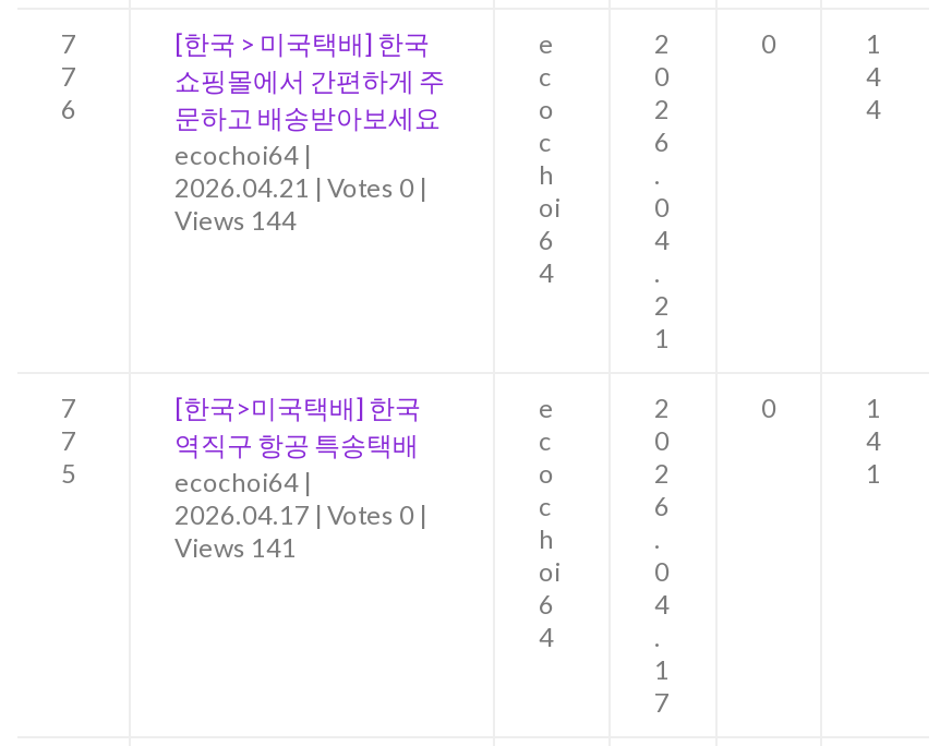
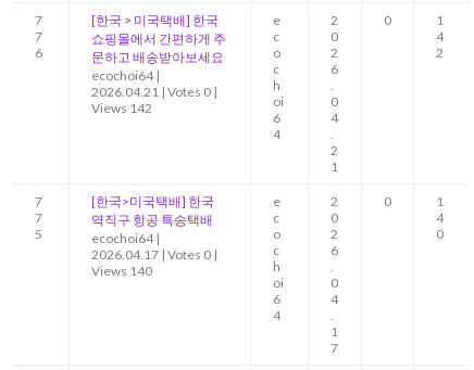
- 4
+ 2

- Views 144
+ Views 142

- 1
+ 0

- Views 141
+ Views 140
